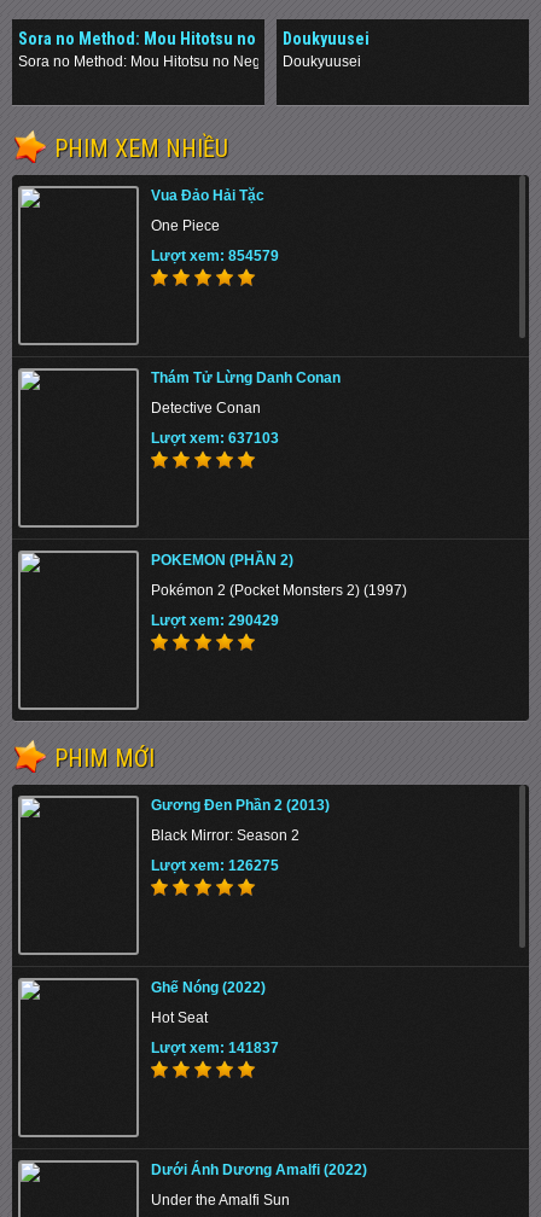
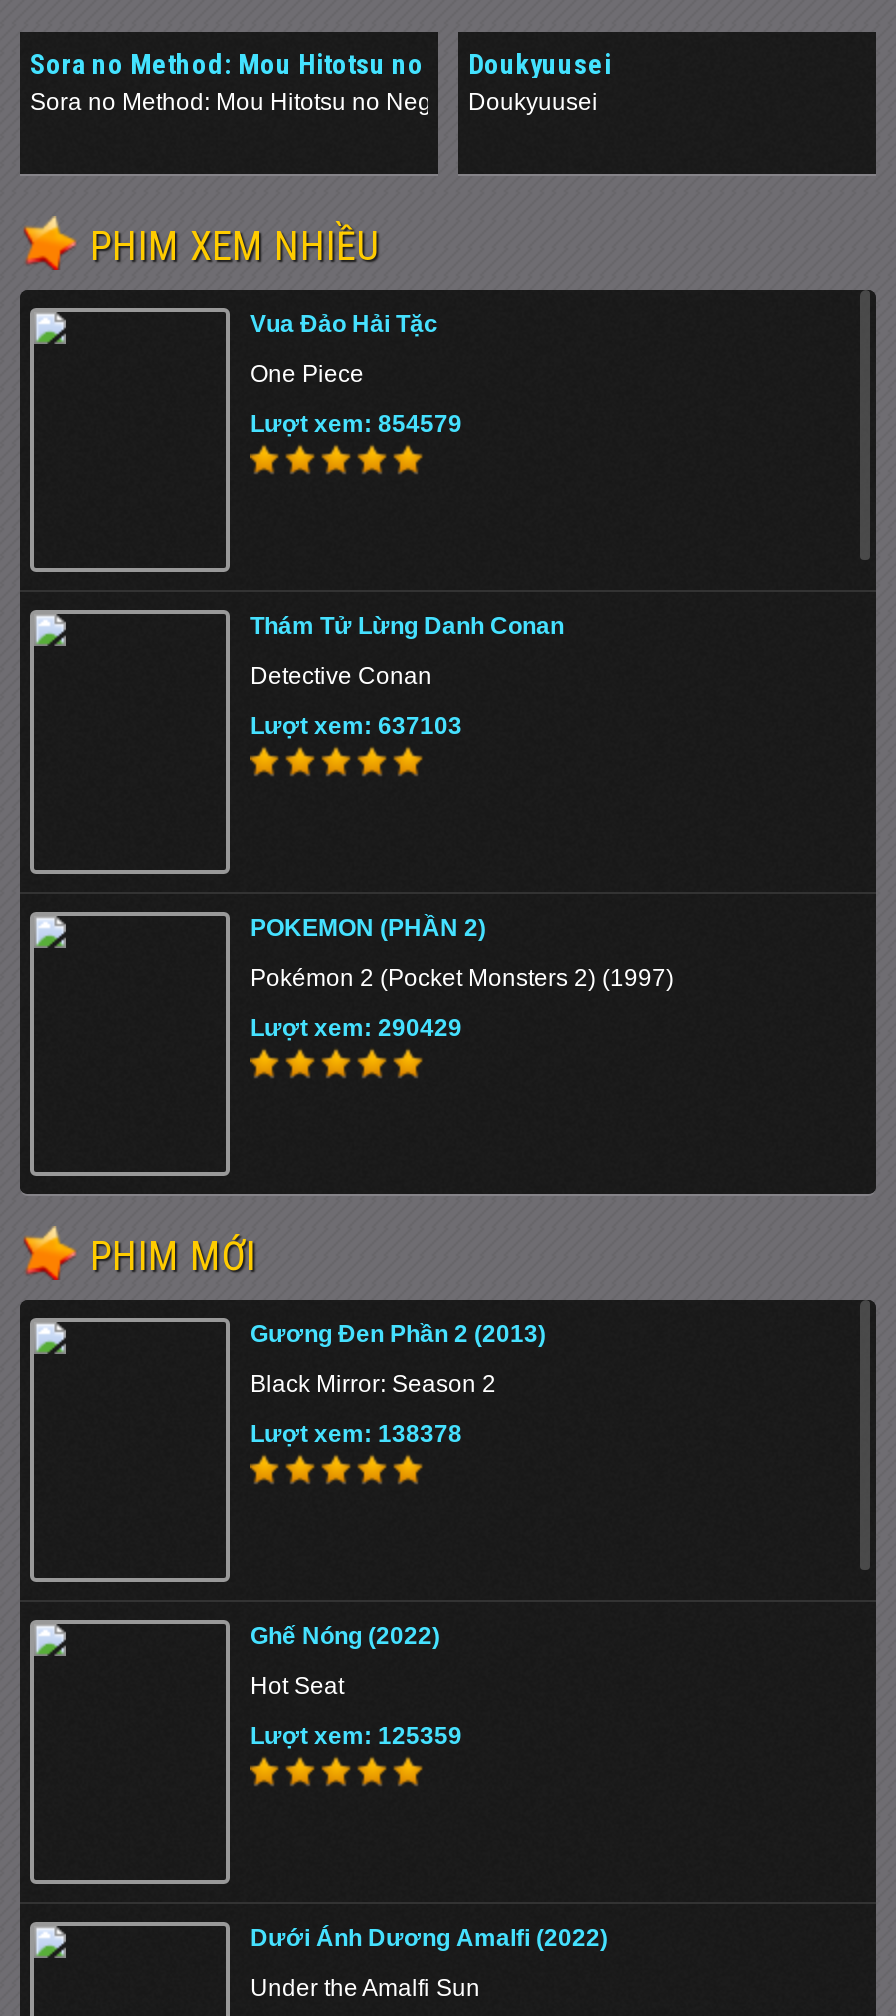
- Lượt xem: 126275
+ Lượt xem: 138378

- Lượt xem: 141837
+ Lượt xem: 125359
